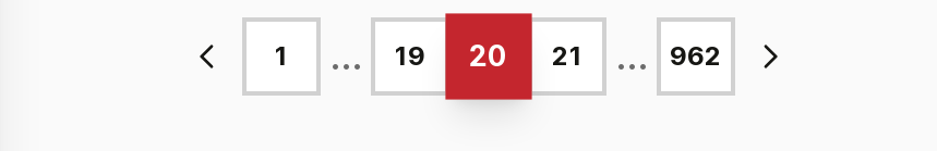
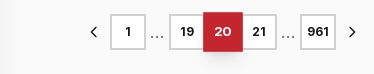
- 962
+ 961
